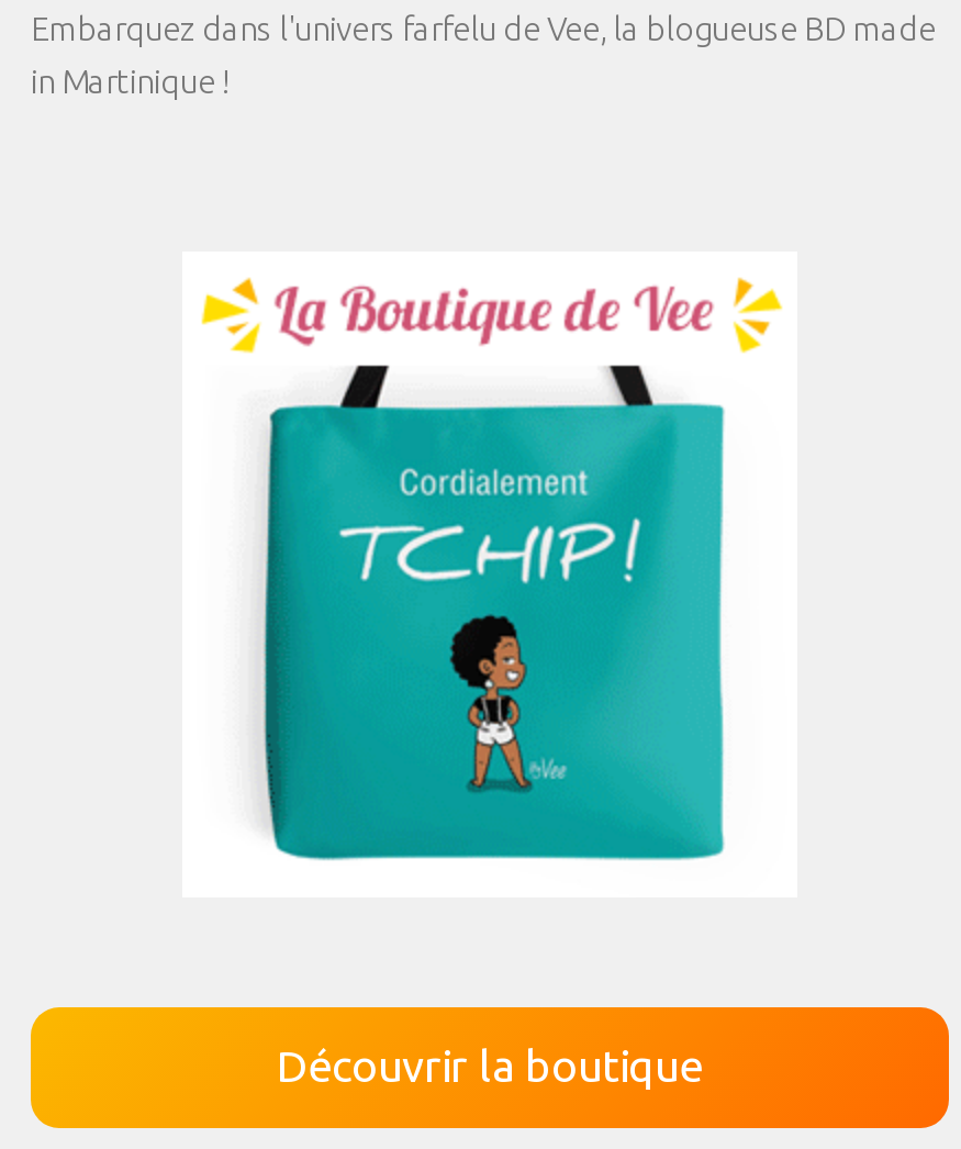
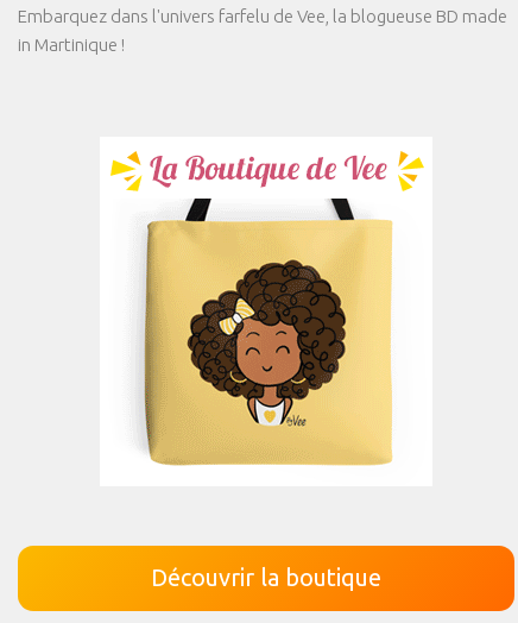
- [image]
+ [image]
